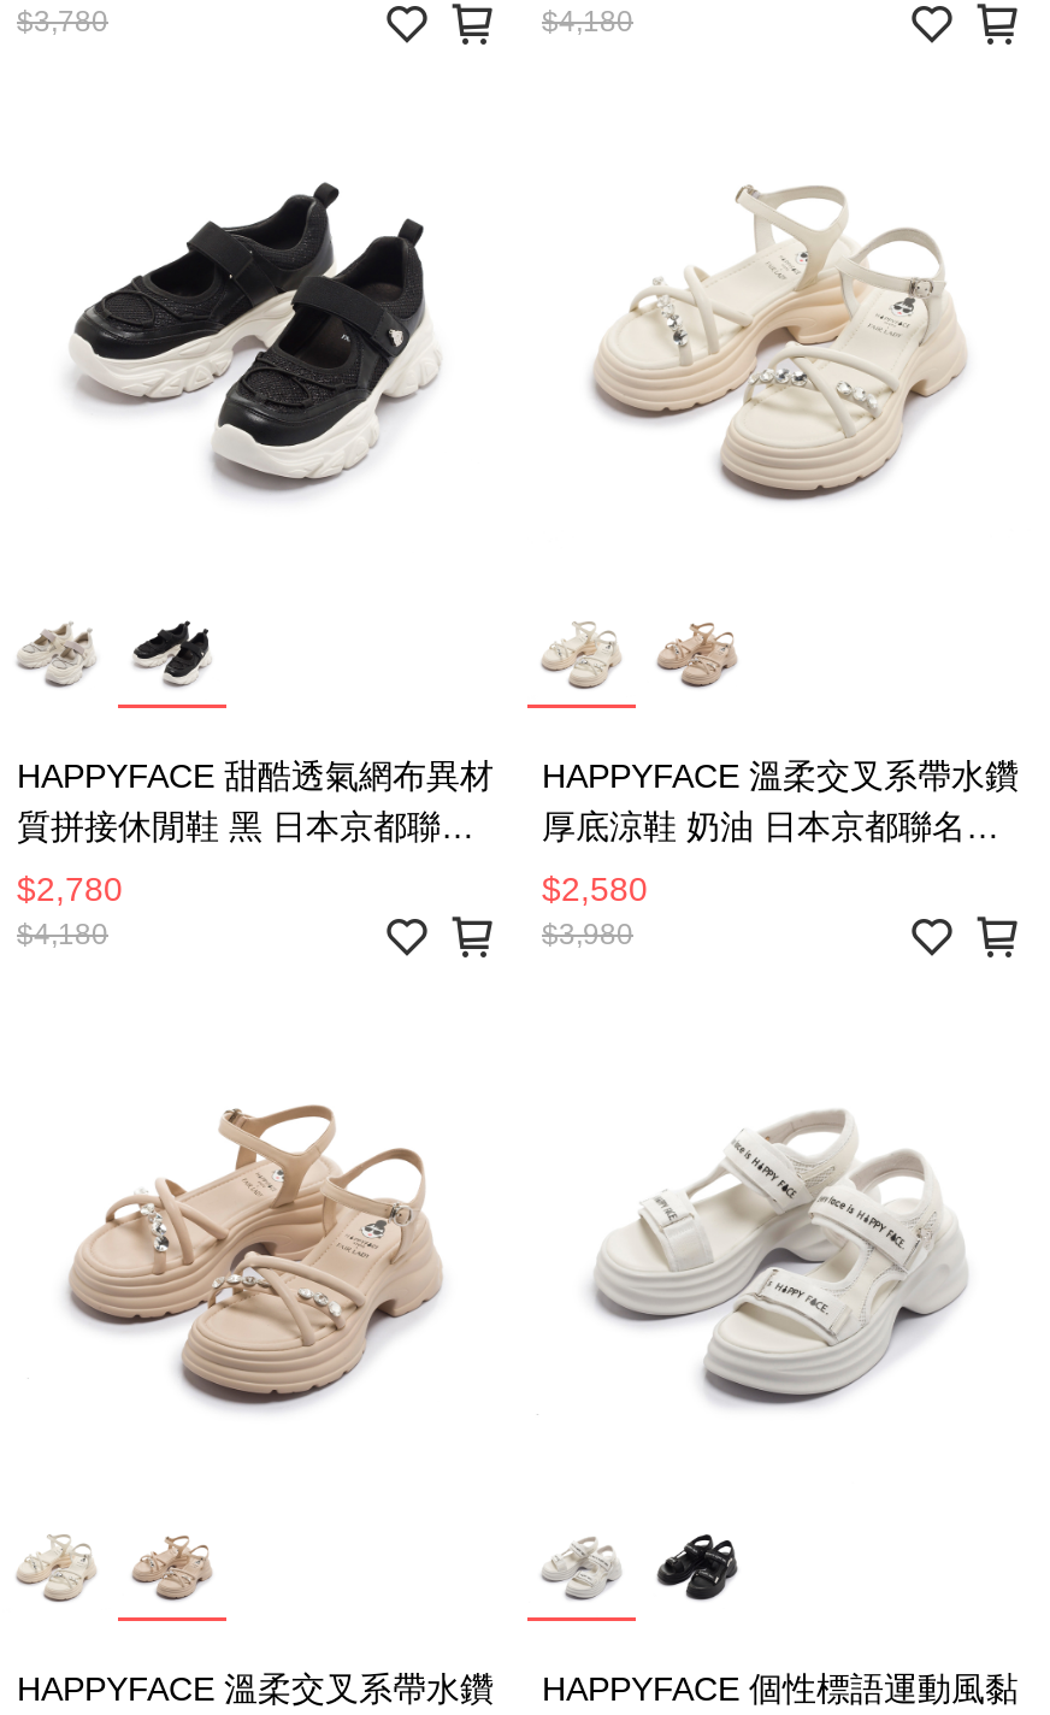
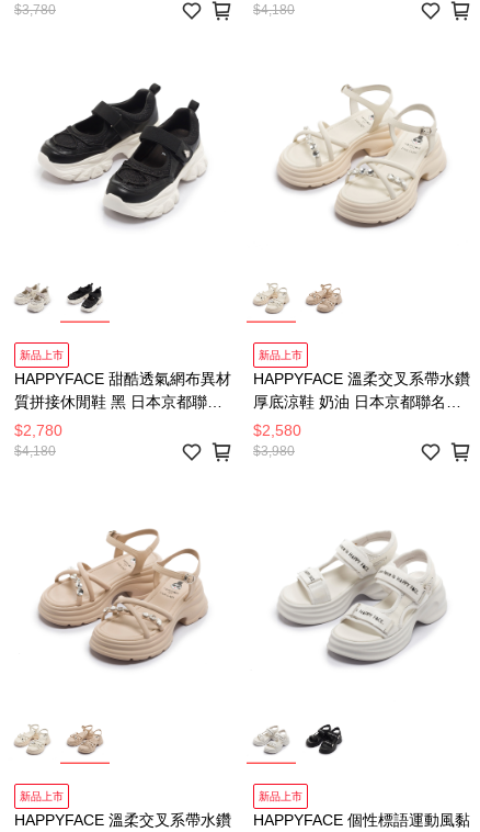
+ 新品上市

+ 新品上市

+ 新品上市

+ 新品上市
